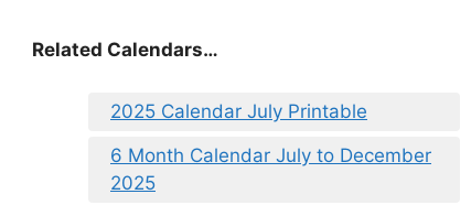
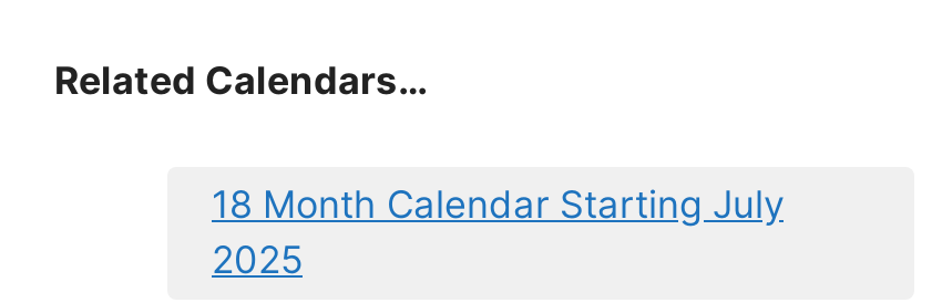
- 2025 Calendar July Printable
- 6 Month Calendar July to December
+ 18 Month Calendar Starting July
